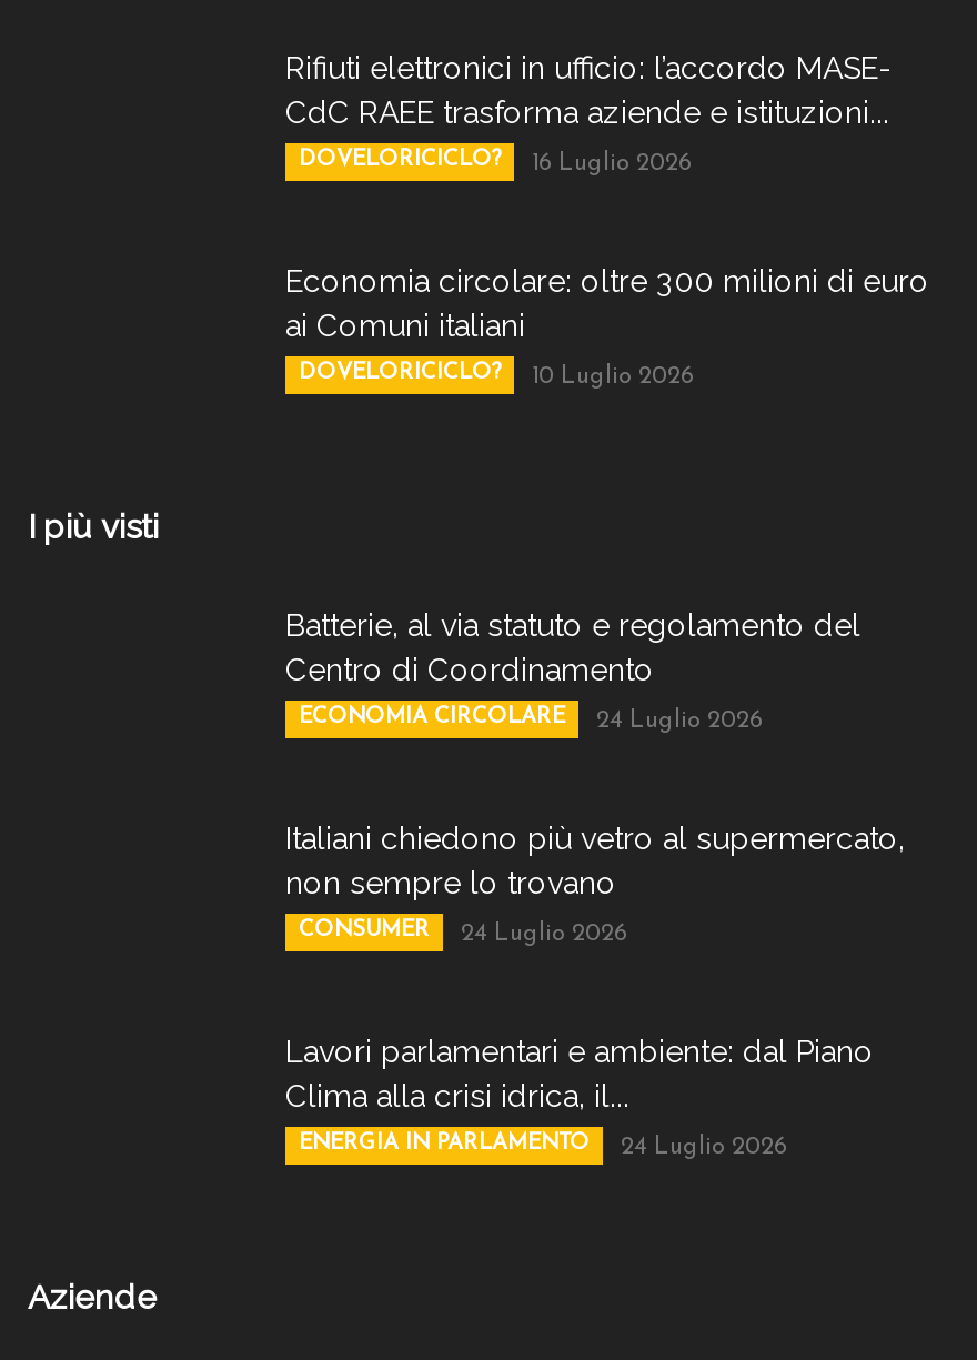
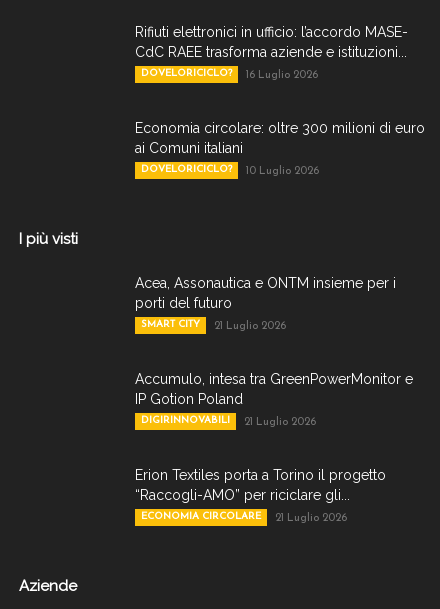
- Batterie, al via statuto e regolamento del
- Centro di Coordinamento
+ Acea, Assonautica e ONTM insieme per i
+ porti del futuro
+ SMART CITY
+ 21 Luglio 2026
+ Accumulo, intesa tra GreenPowerMonitor e
+ IP Gotion Poland
+ DIGIRINNOVABILI
+ 21 Luglio 2026
+ Erion Textiles porta a Torino il progetto
+ “Raccogli-AMO” per riciclare gli...

- 24 Luglio 2026
- Italiani chiedono più vetro al supermercato,
- non sempre lo trovano
- CONSUMER
- 24 Luglio 2026
- Lavori parlamentari e ambiente: dal Piano
- Clima alla crisi idrica, il...
- ENERGIA IN PARLAMENTO
- 24 Luglio 2026
+ 21 Luglio 2026

moved down: ECONOMIA CIRCOLARE
